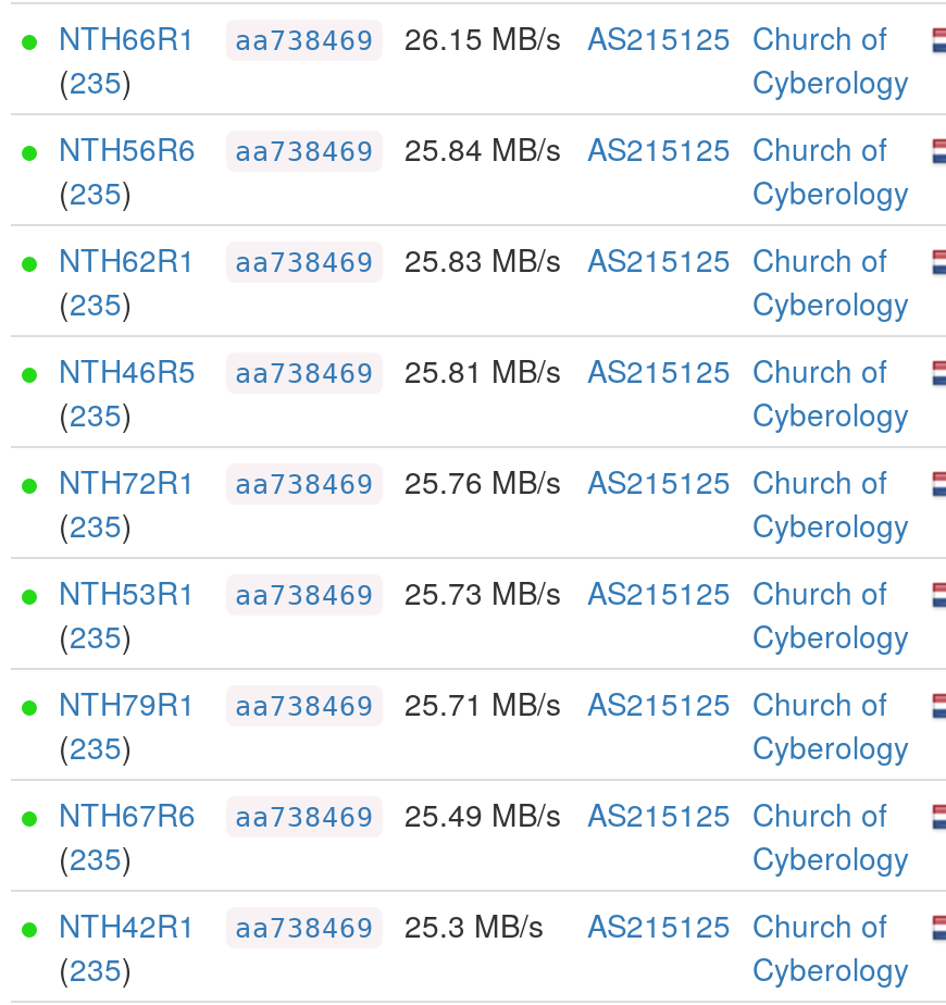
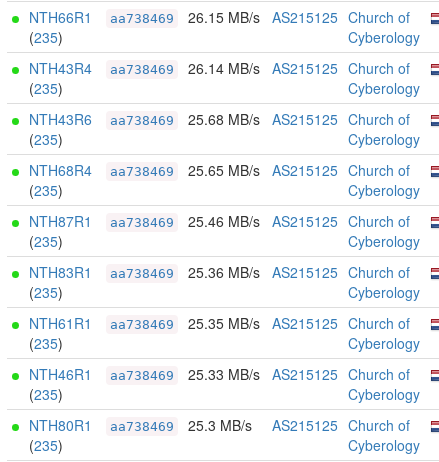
- NTH56R6
+ NTH43R4

- 25.84 MB/s AS215125 Church of
+ 26.14 MB/s AS215125 Church of

- NTH62R1
+ NTH43R6

- 25.83 MB/s AS215125 Church of
+ 25.68 MB/s AS215125 Church of

- NTH46R5
+ NTH68R4

- 25.81 MB/s AS215125 Church of
+ 25.65 MB/s AS215125 Church of

- NTH72R1
+ NTH87R1

- 25.76 MB/s AS215125 Church of
+ 25.46 MB/s AS215125 Church of

- NTH53R1
+ NTH83R1

- 25.73 MB/s AS215125 Church of
+ 25.36 MB/s AS215125 Church of

- NTH79R1
+ NTH61R1

- 25.71 MB/s AS215125 Church of
+ 25.35 MB/s AS215125 Church of

- NTH67R6
+ NTH46R1

- 25.49 MB/s AS215125 Church of
+ 25.33 MB/s AS215125 Church of

- NTH42R1 aa738469 25.3 MB/s AS215125 Church of
+ NTH80R1 aa738469 25.3 MB/s AS215125 Church of
